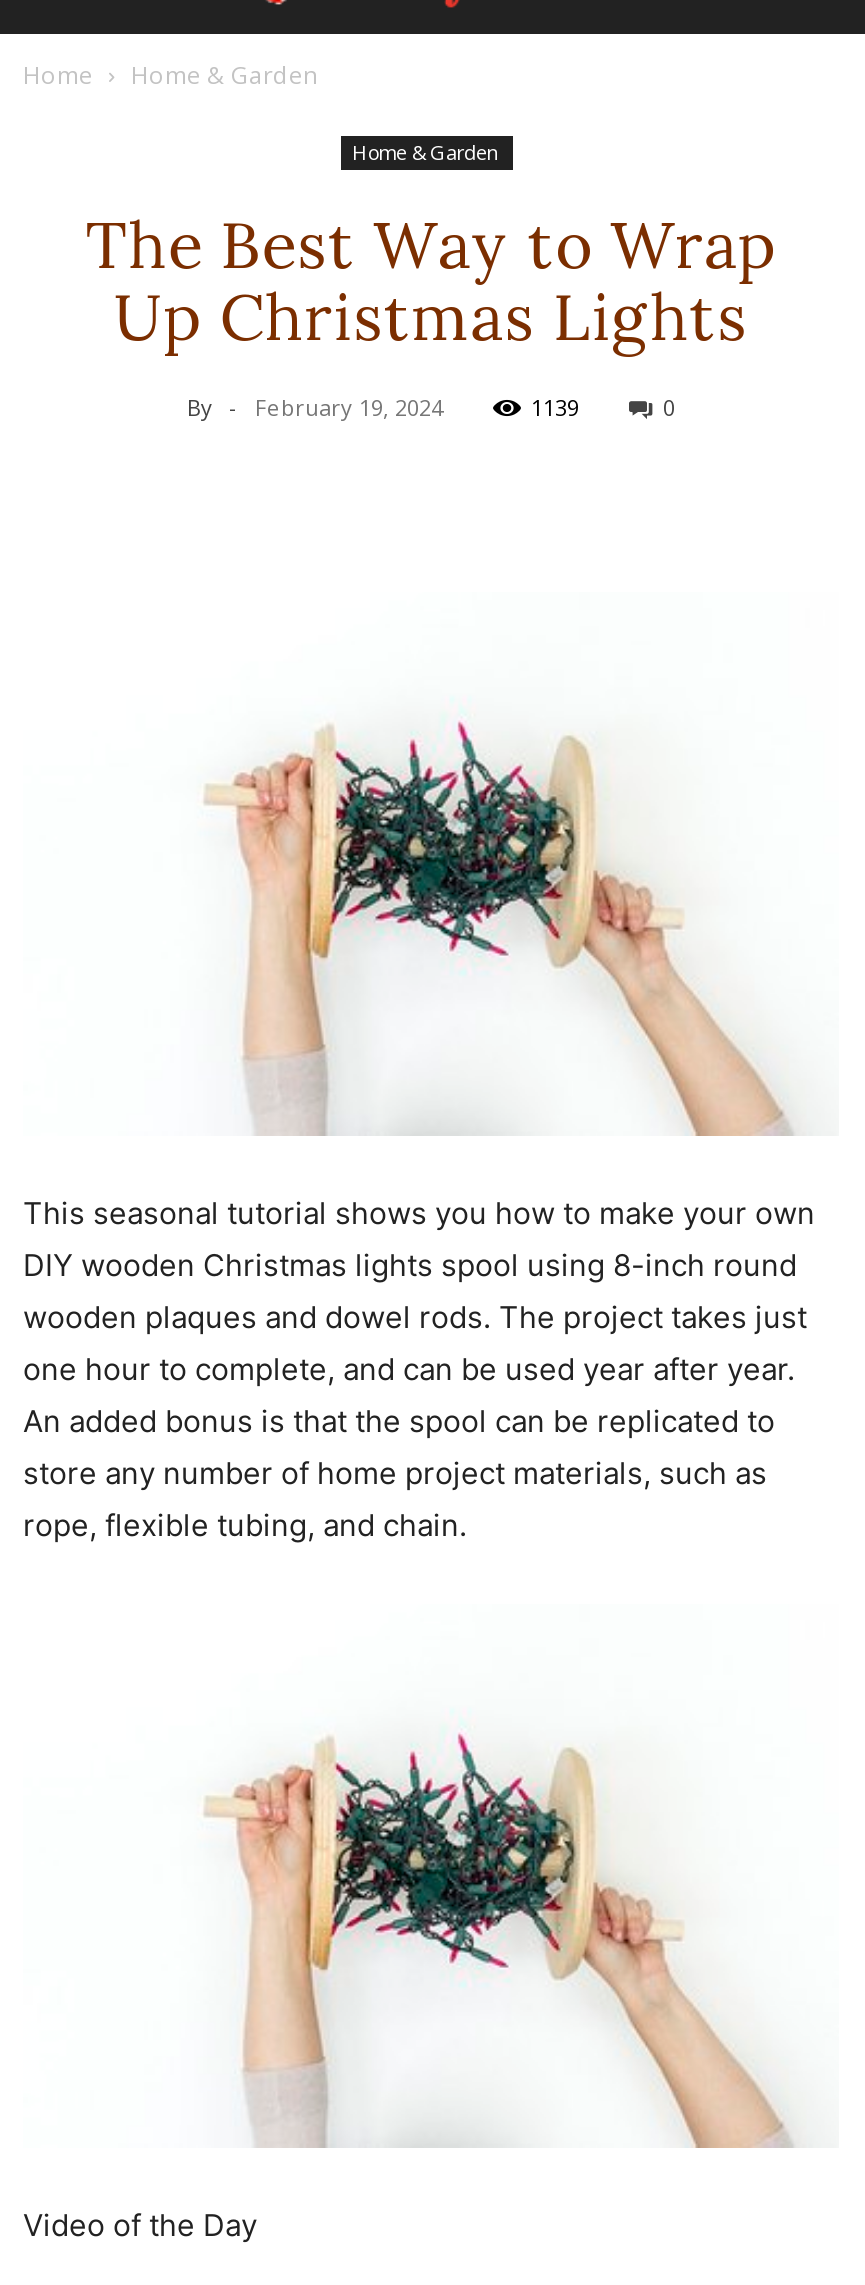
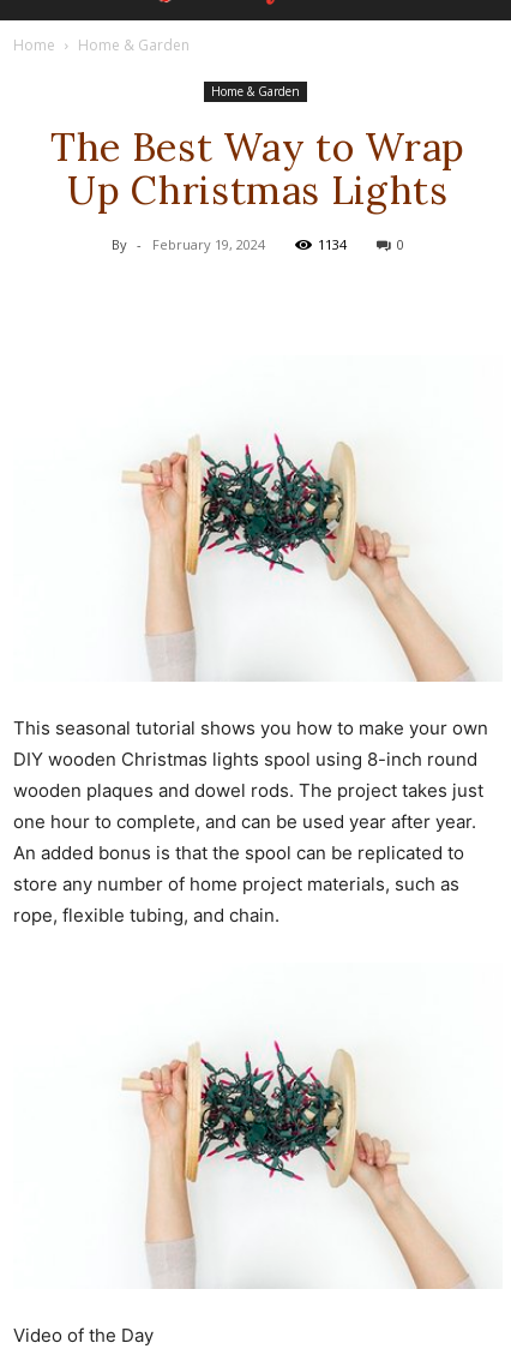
- 1139
+ 1134
